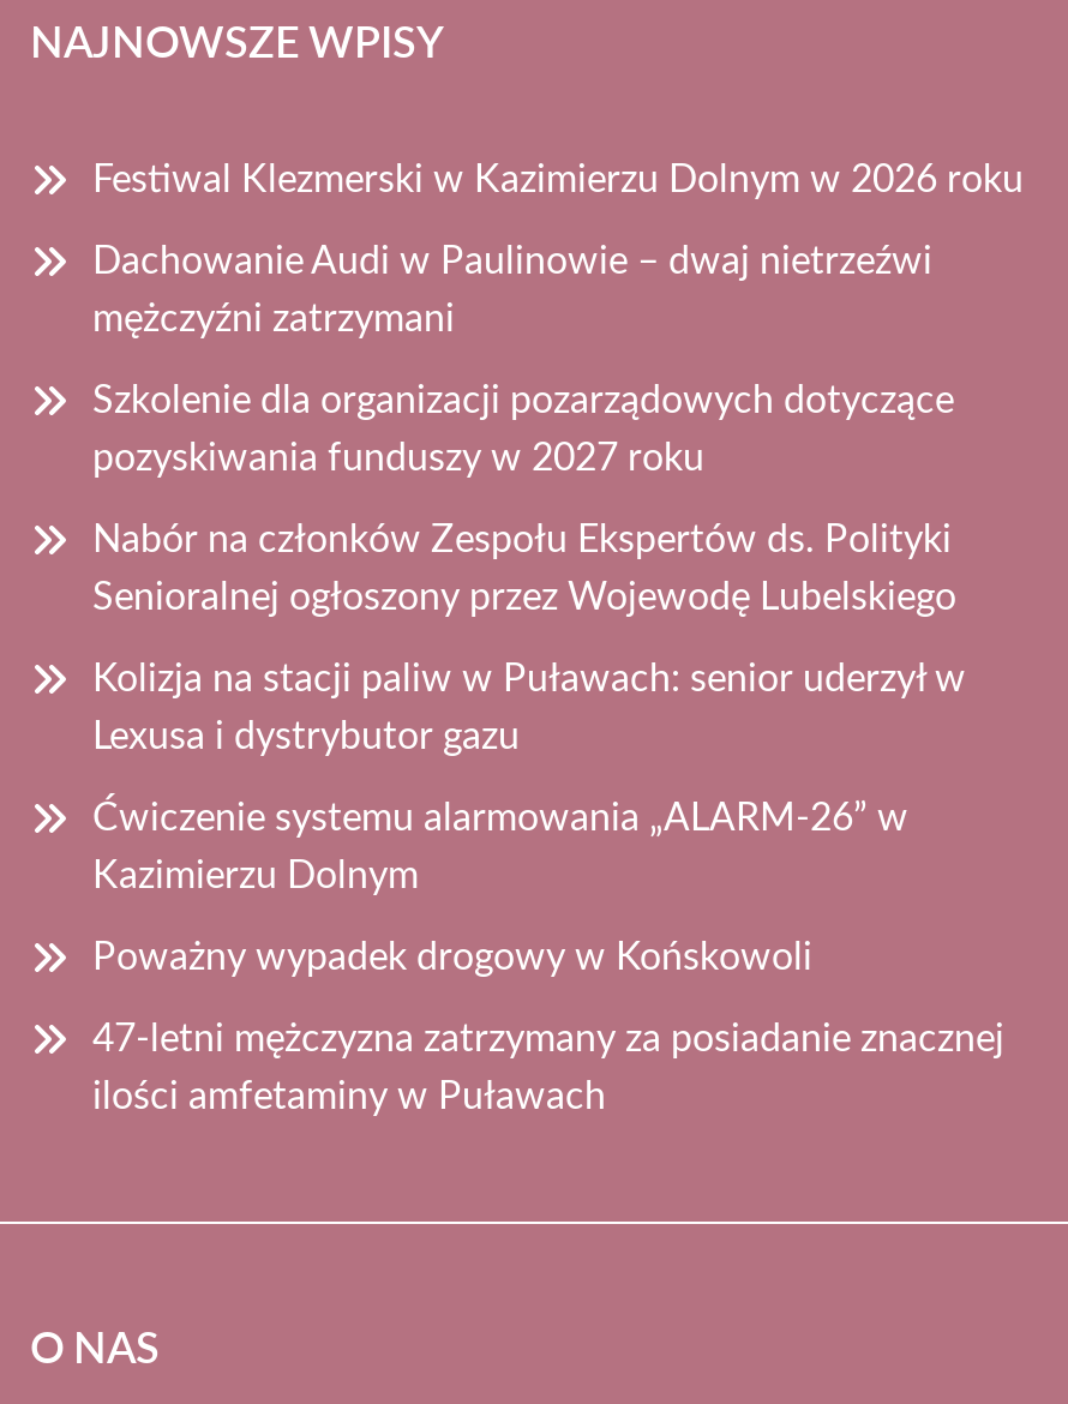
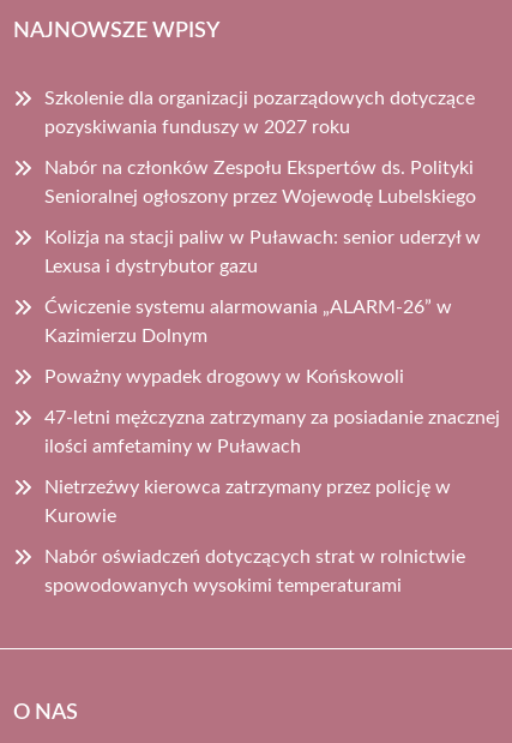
- Festiwal Klezmerski w Kazimierzu Dolnym w 2026 roku
- Dachowanie Audi w Paulinowie – dwaj nietrzeźwi
- mężczyźni zatrzymani

moved up: Szkolenie dla organizacji pozarządowych dotyczące | pozyskiwania funduszy w 2027 roku | Nabór na członków Zespołu Ekspertów ds. Polityki | ... | 47-letni mężczyzna zatrzymany za posiadanie znacznej | ilości amfetaminy w Puławach

+ Nietrzeźwy kierowca zatrzymany przez policję w
+ Kurowie
+ Nabór oświadczeń dotyczących strat w rolnictwie
+ spowodowanych wysokimi temperaturami
